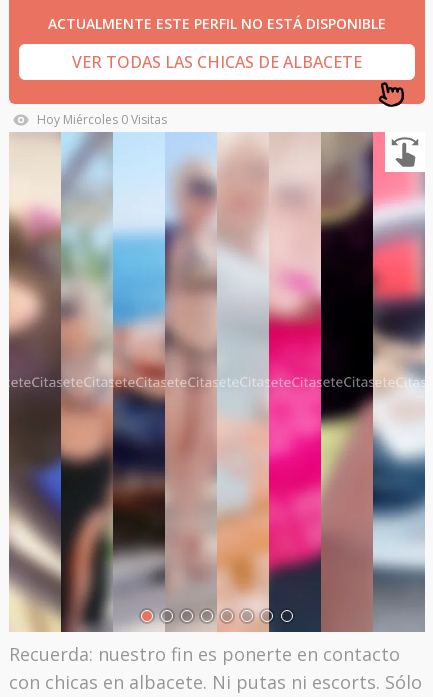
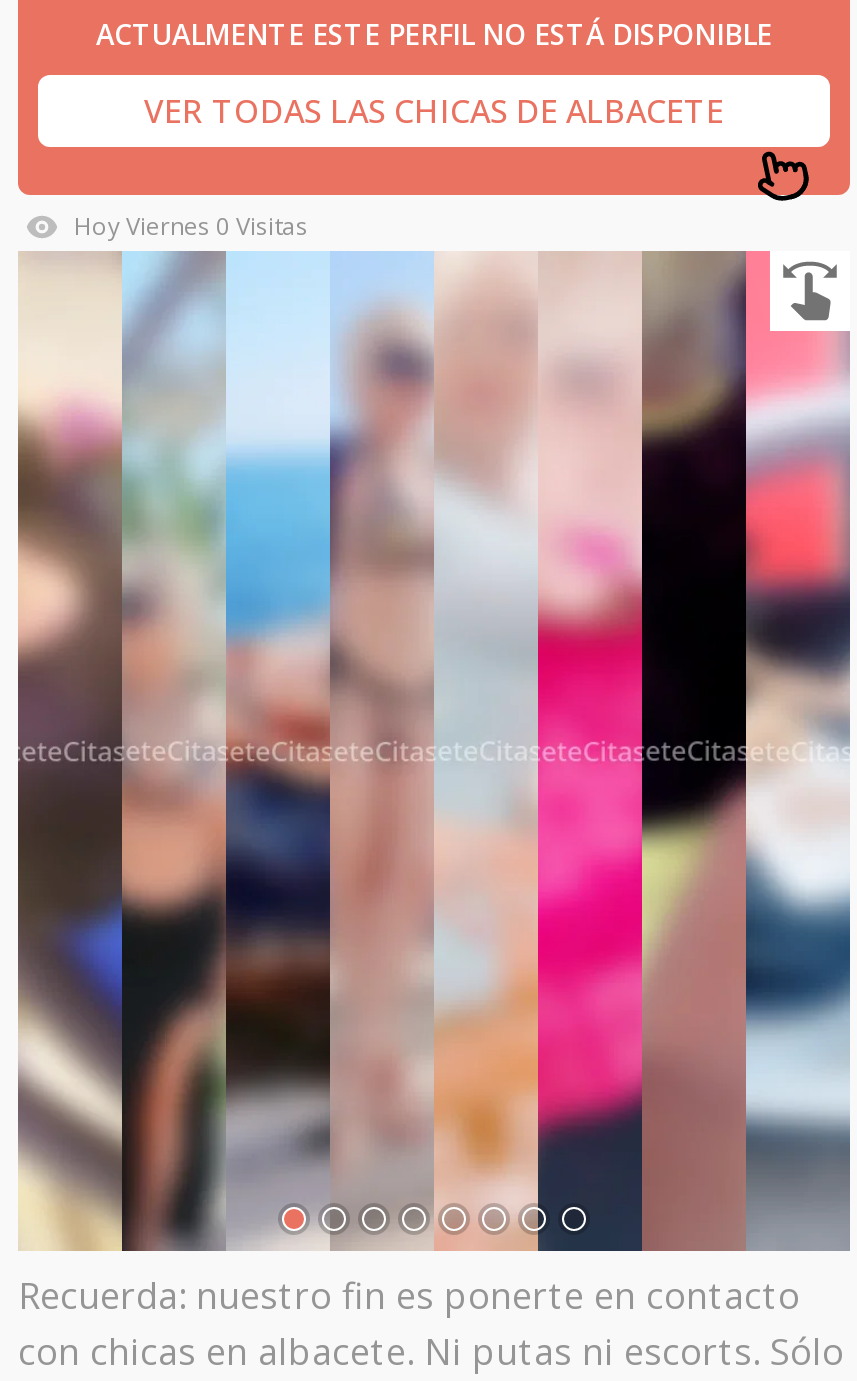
- Hoy Miércoles 0 Visitas
+ Hoy Viernes 0 Visitas
